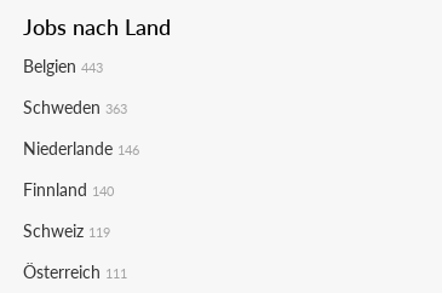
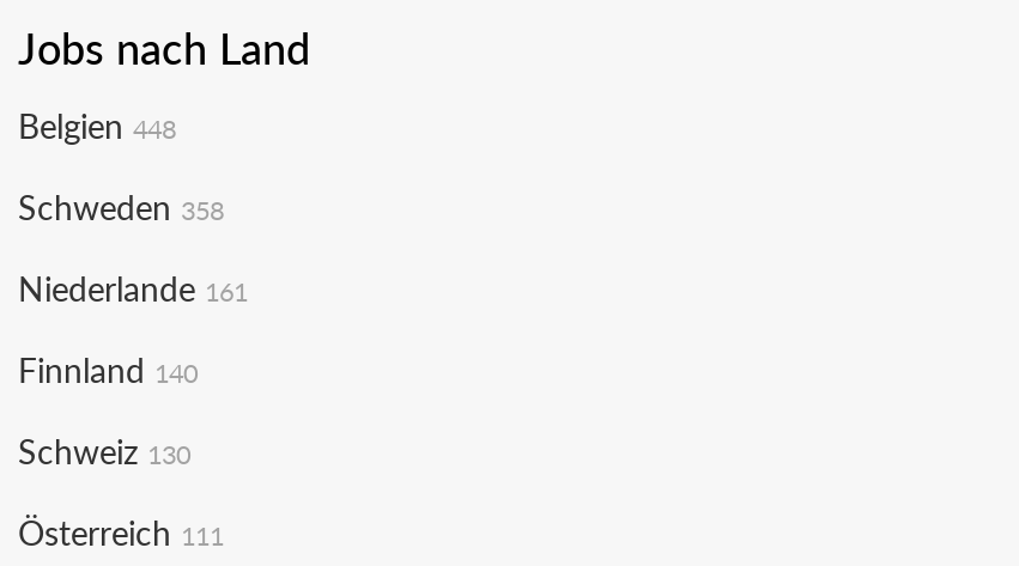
- Belgien 443
+ Belgien 448

- Schweden 363
+ Schweden 358

- Niederlande 146
+ Niederlande 161

- Schweiz 119
+ Schweiz 130
